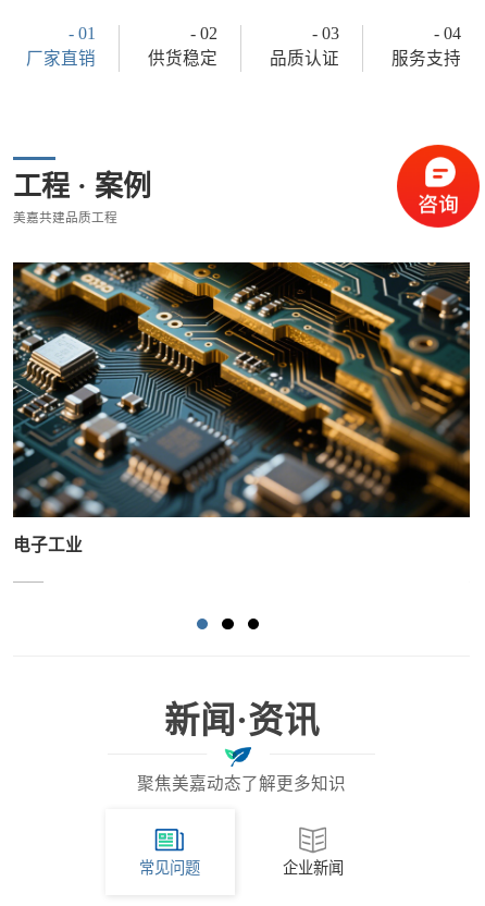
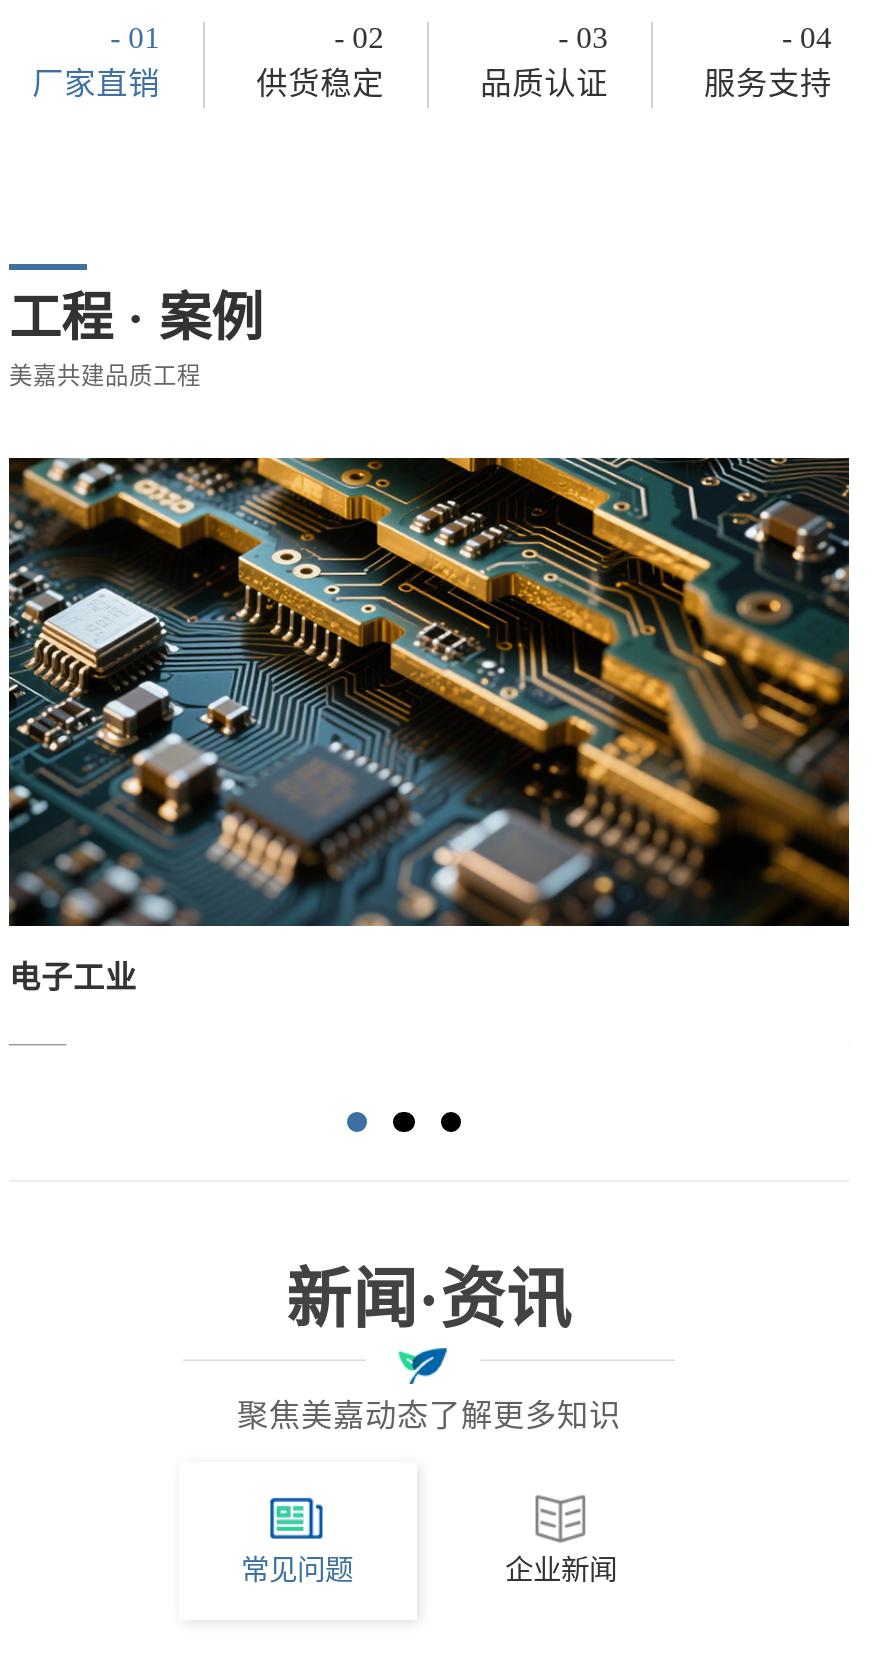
- [image]
